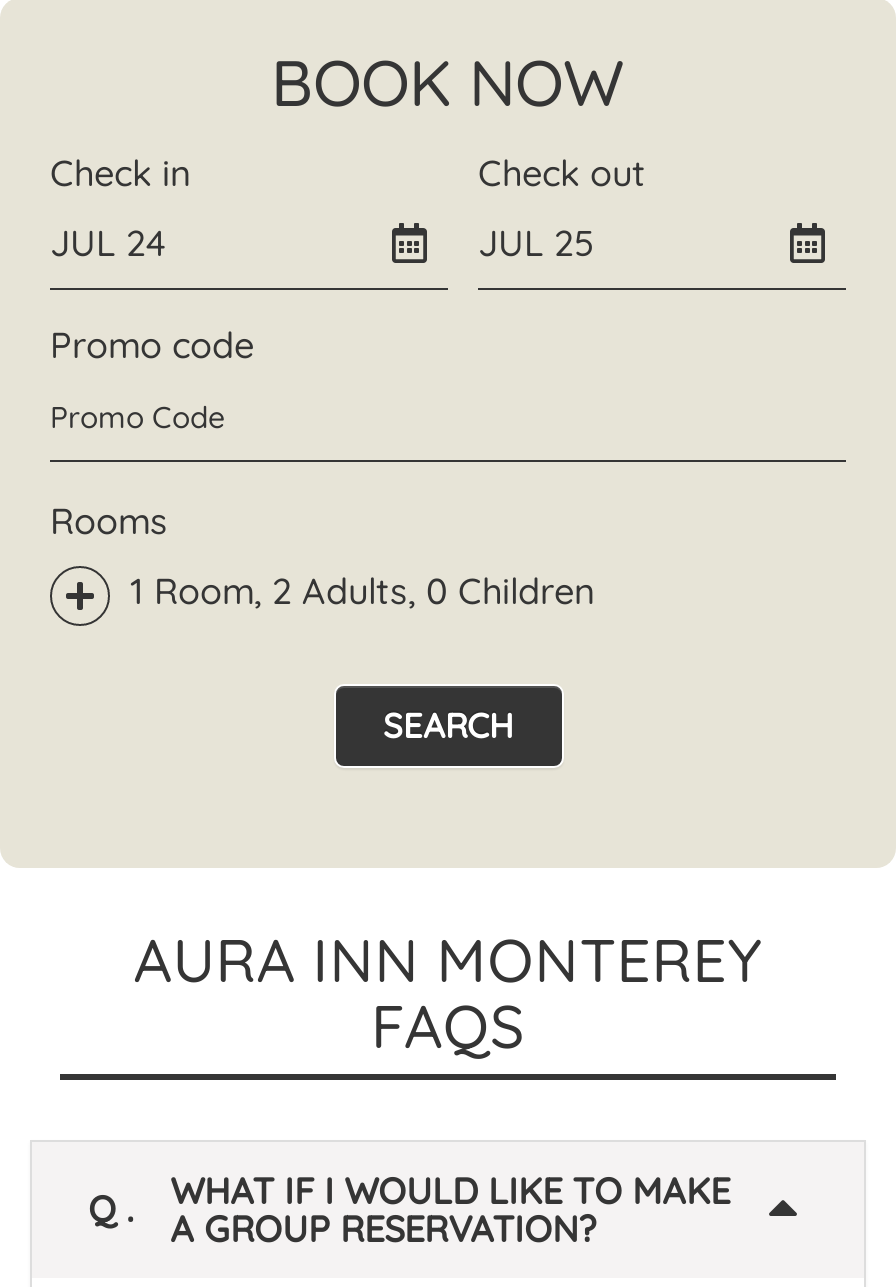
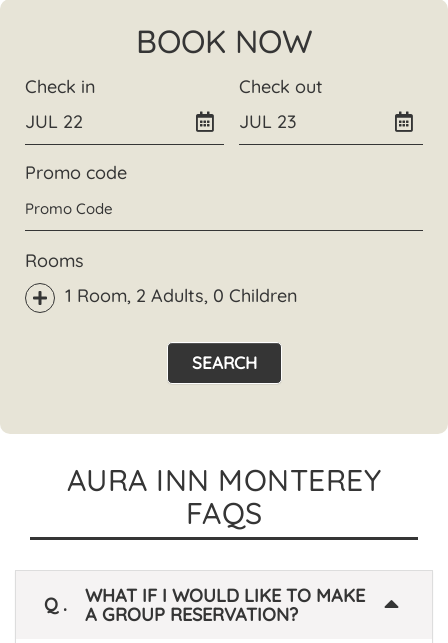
- JUL 24
+ JUL 22

- JUL 25
+ JUL 23
